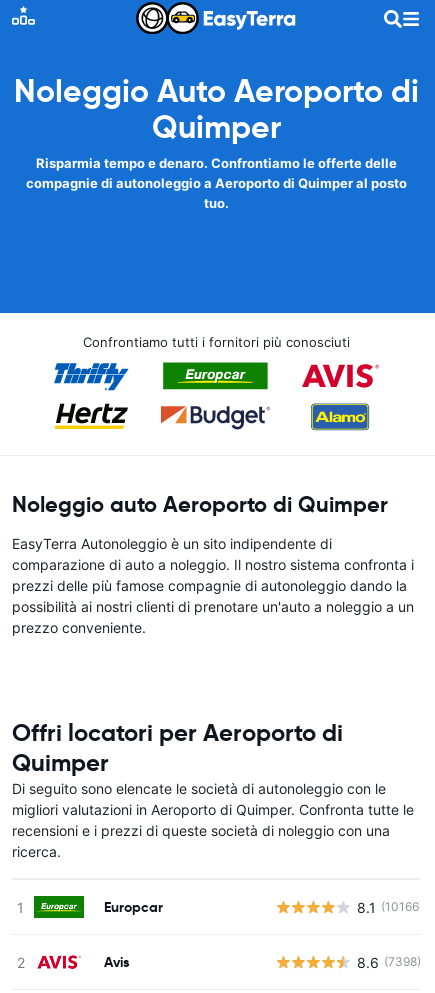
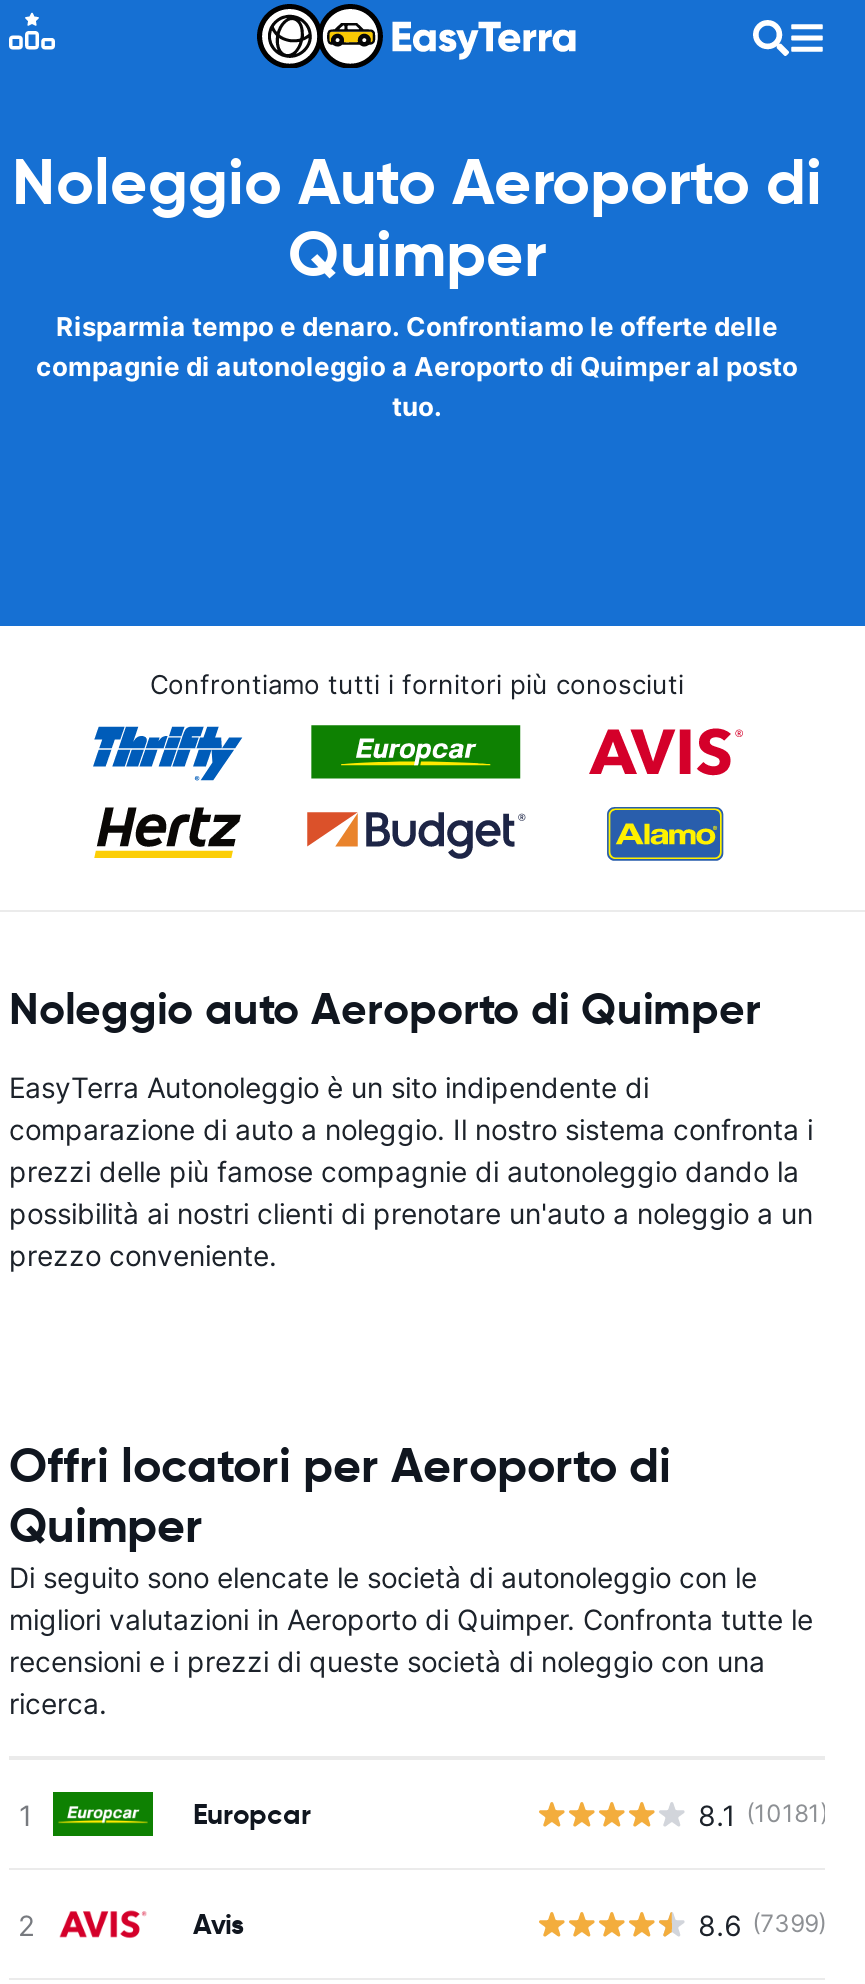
- 8.1 (10166)
+ 8.1 (10181)

- 8.6 (7398)
+ 8.6 (7399)
